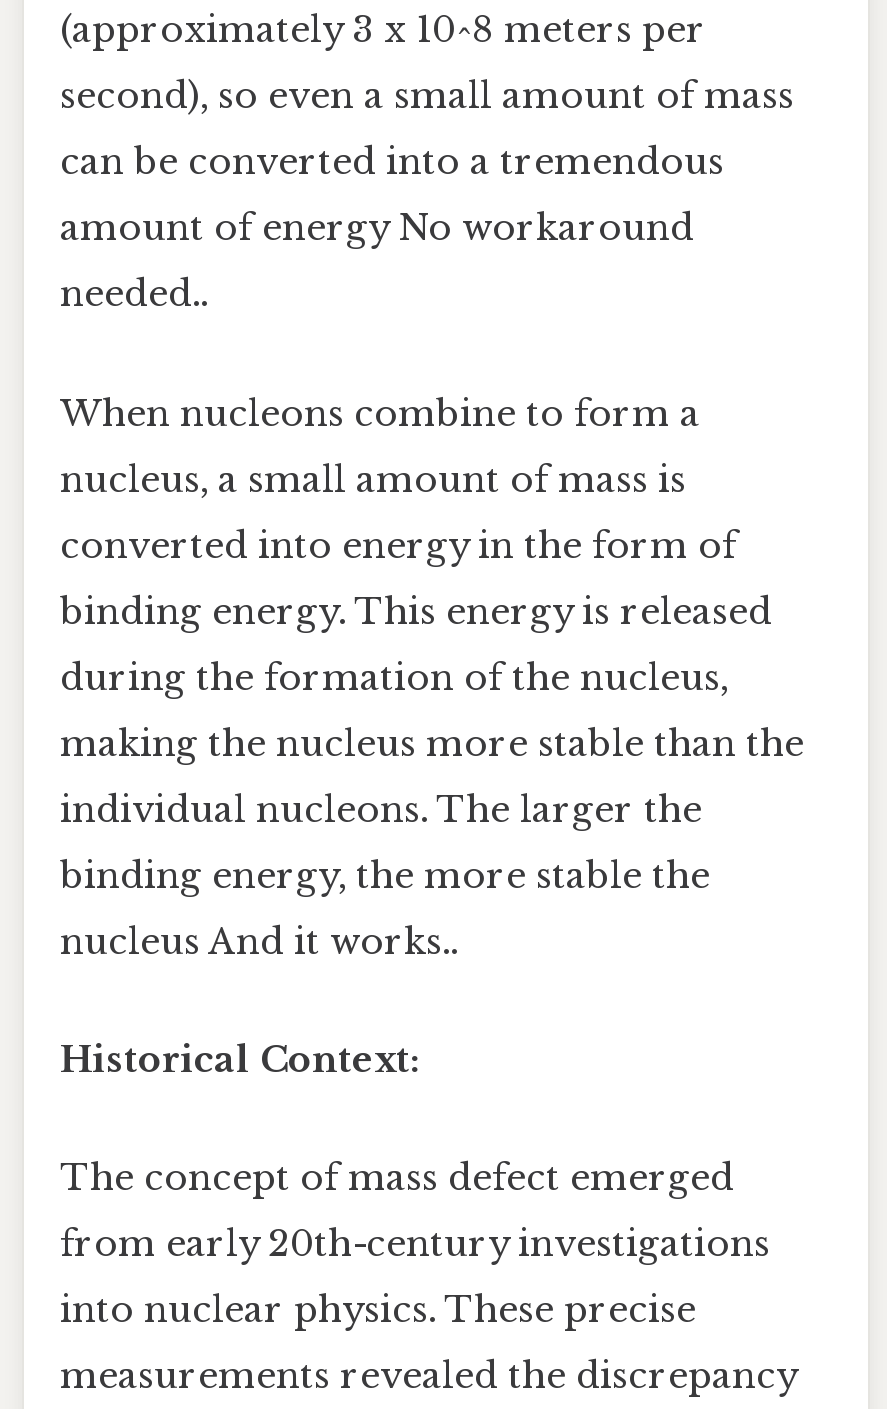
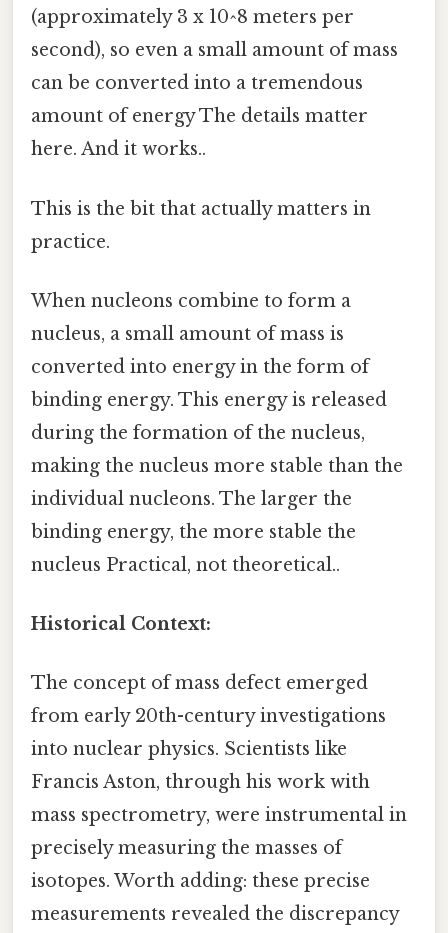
- amount of energy No workaround
- needed..
+ amount of energy The details matter
+ here. And it works..
+ This is the bit that actually matters in
+ practice.

- nucleus And it works..
+ nucleus Practical, not theoretical..

- into nuclear physics. These precise
+ into nuclear physics. Scientists like
+ Francis Aston, through his work with
+ mass spectrometry, were instrumental in
+ precisely measuring the masses of
+ isotopes. Worth adding: these precise
